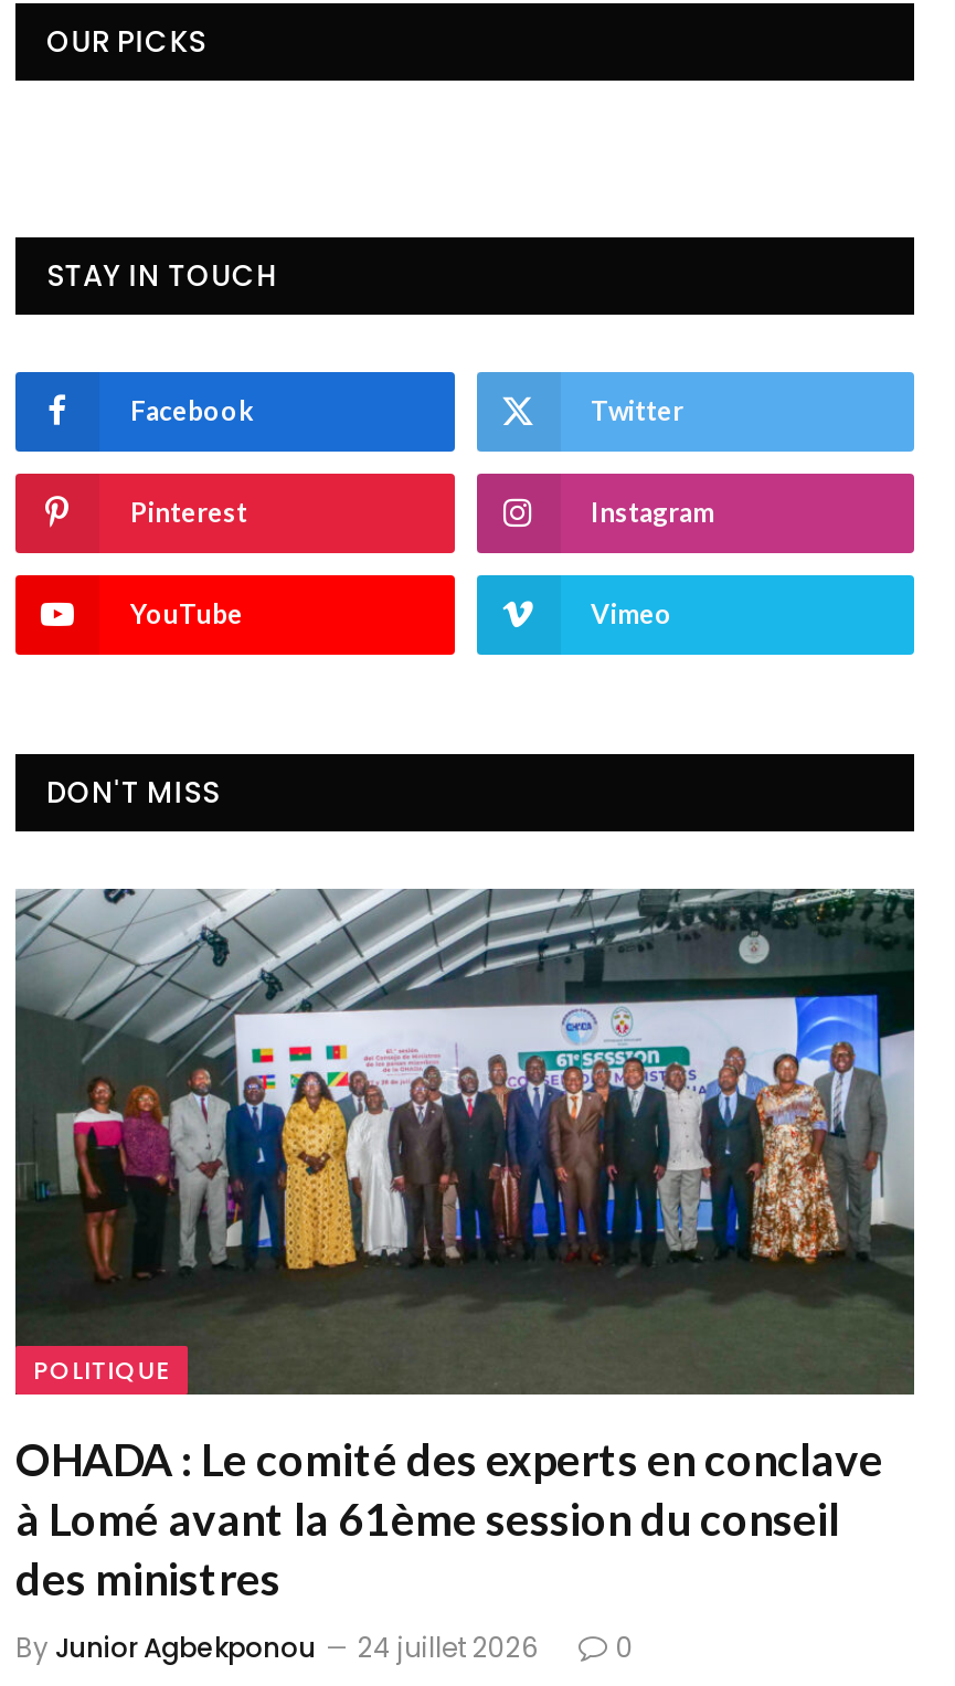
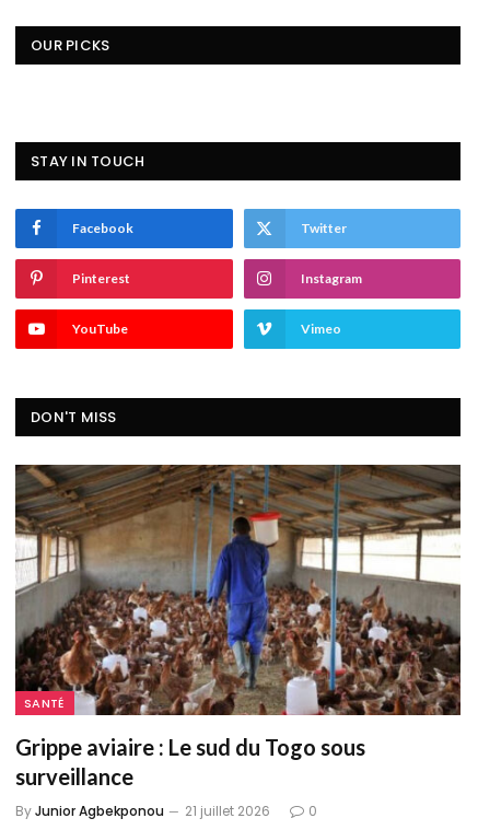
- [image]
- POLITIQUE
+ [image]
+ SANTÉ

- OHADA : Le comité des experts en conclave
- à Lomé avant la 61ème session du conseil
- des ministres
+ Grippe aviaire : Le sud du Togo sous
+ surveillance

- By Junior Agbekponou 24 juillet 2026
+ By Junior Agbekponou 21 juillet 2026
